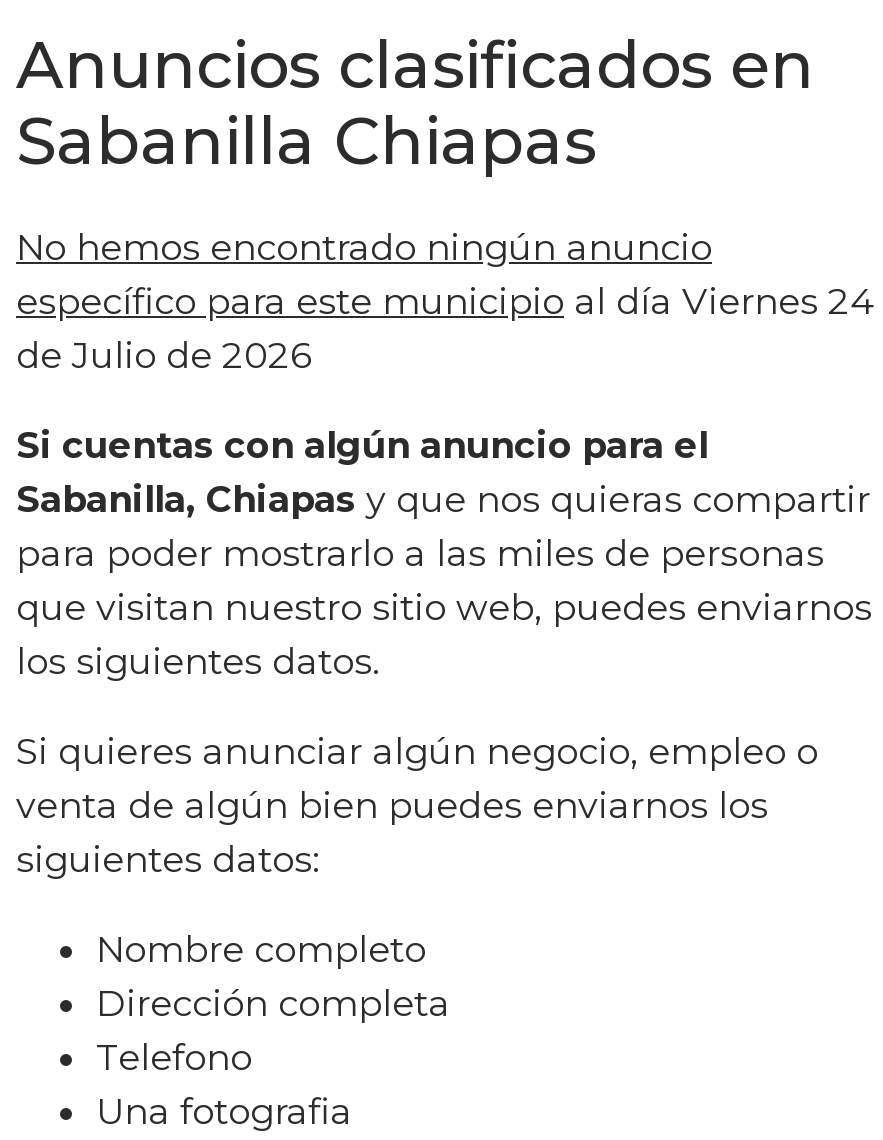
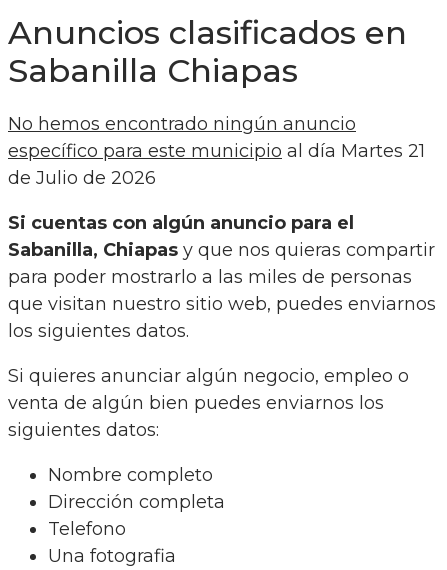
- específico para este municipio al día Viernes 24
+ específico para este municipio al día Martes 21
